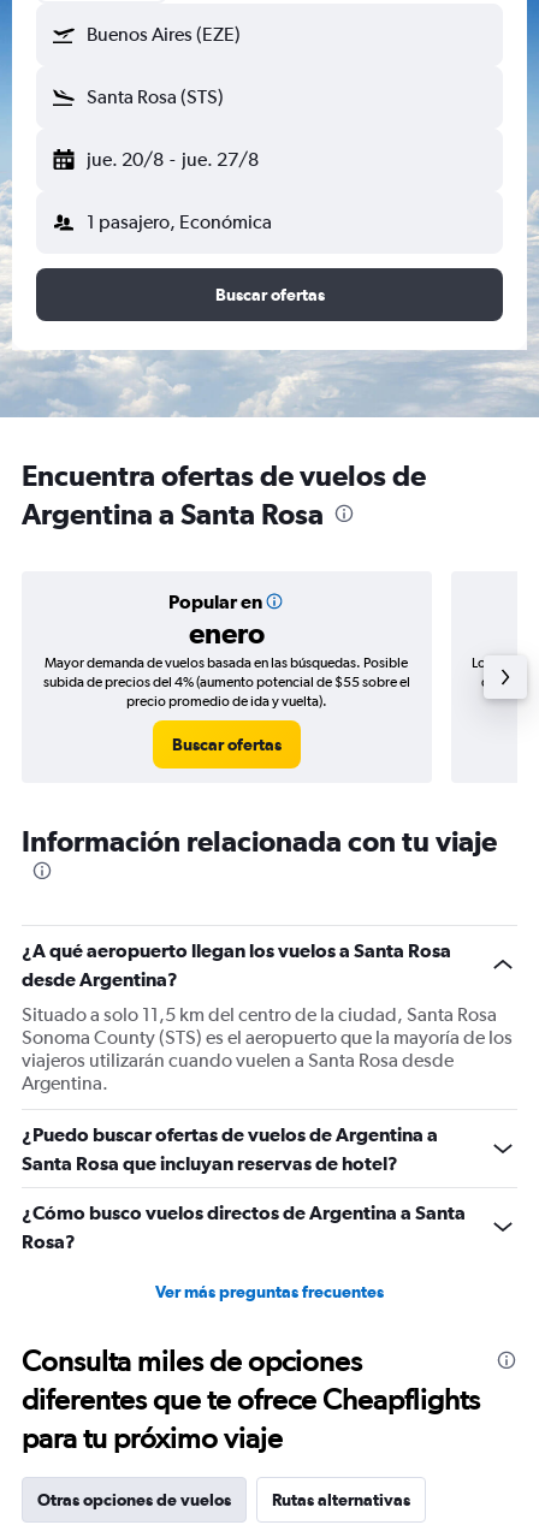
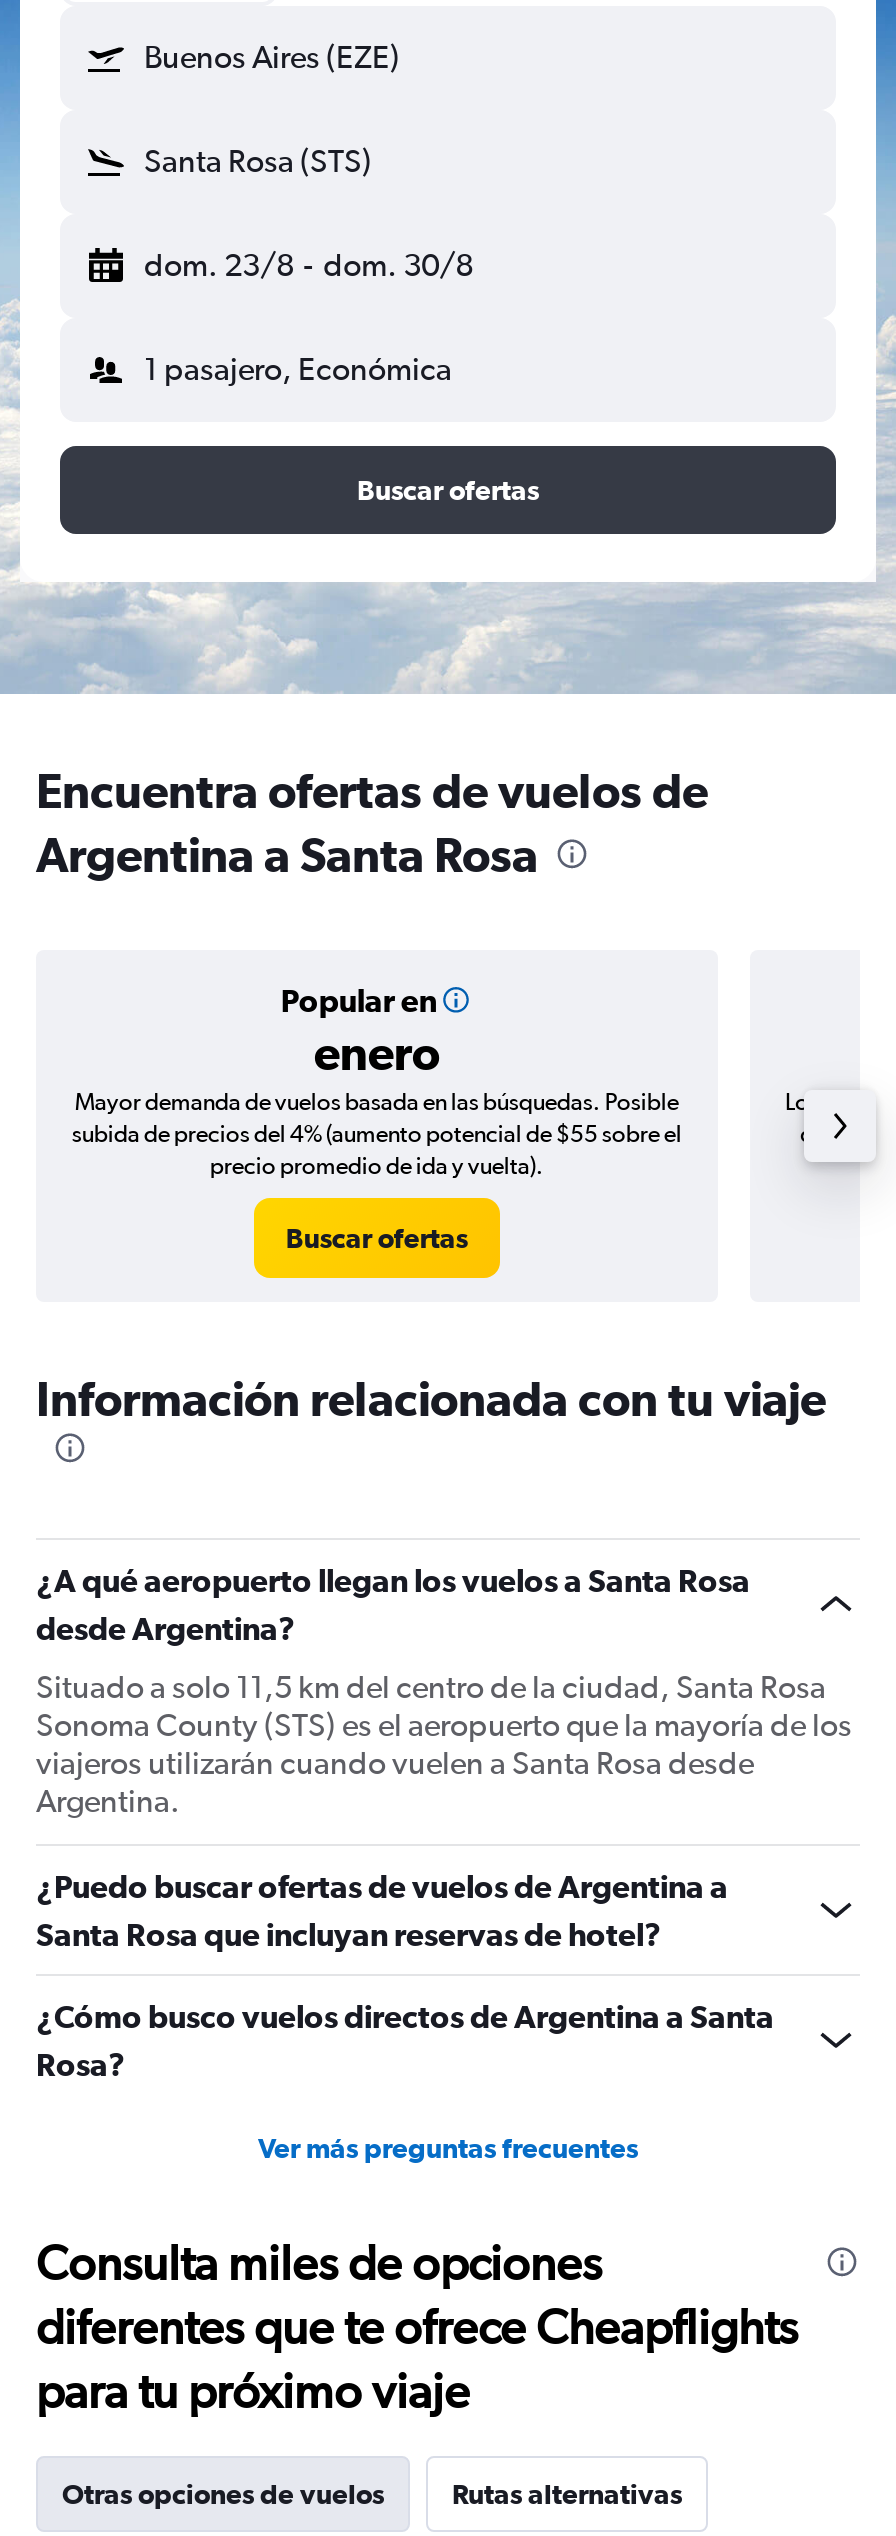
- jue. 20/8 - jue. 27/8
+ dom. 23/8 - dom. 30/8
